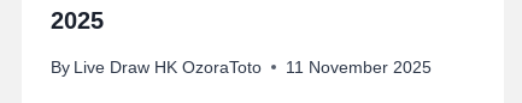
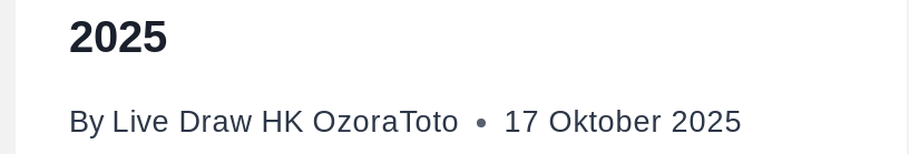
- By Live Draw HK OzoraToto 11 November 2025
+ By Live Draw HK OzoraToto 17 Oktober 2025
